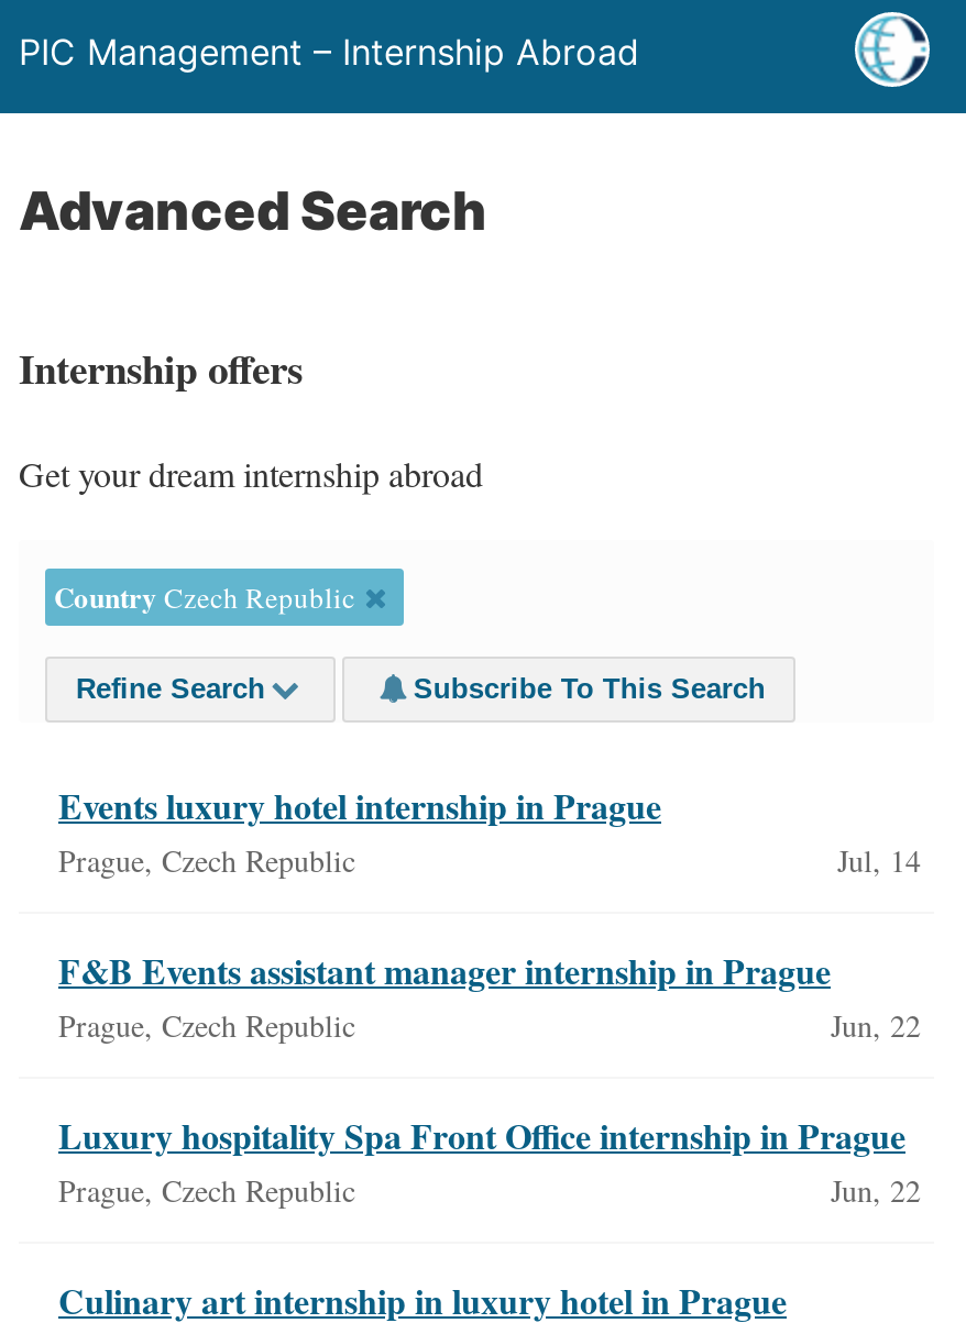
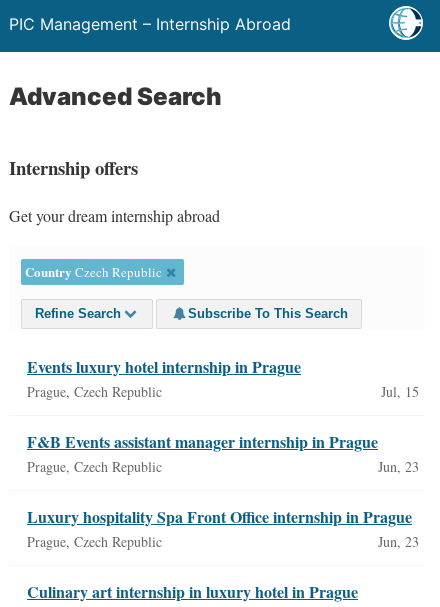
- Jul, 14
+ Jul, 15

- Jun, 22
+ Jun, 23

- Jun, 22
+ Jun, 23
